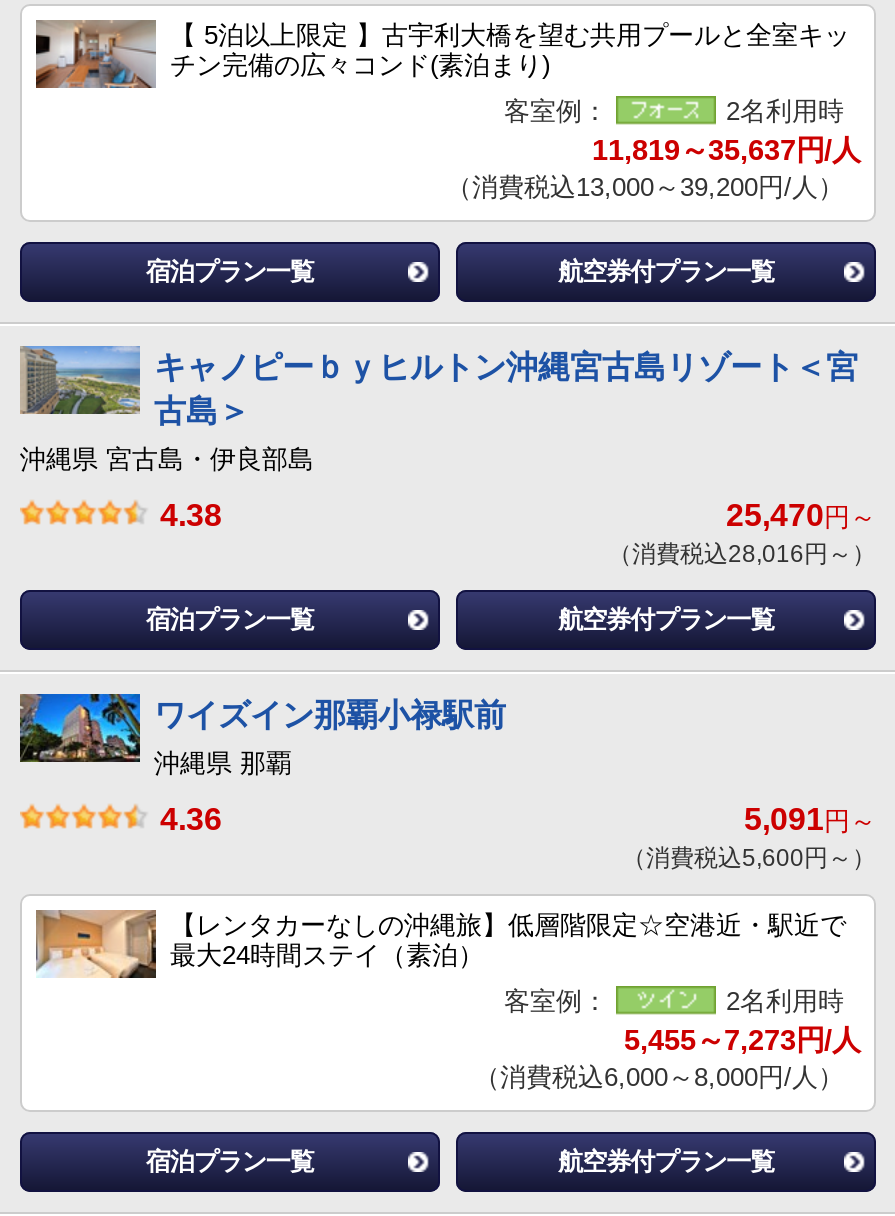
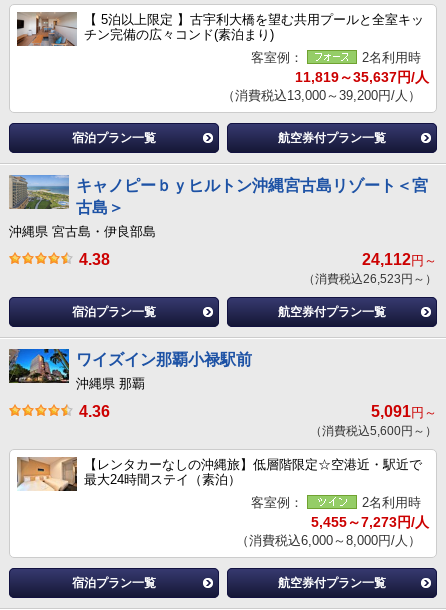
- 25,470円～
+ 24,112円～

- （消費税込28,016円～）
+ （消費税込26,523円～）
